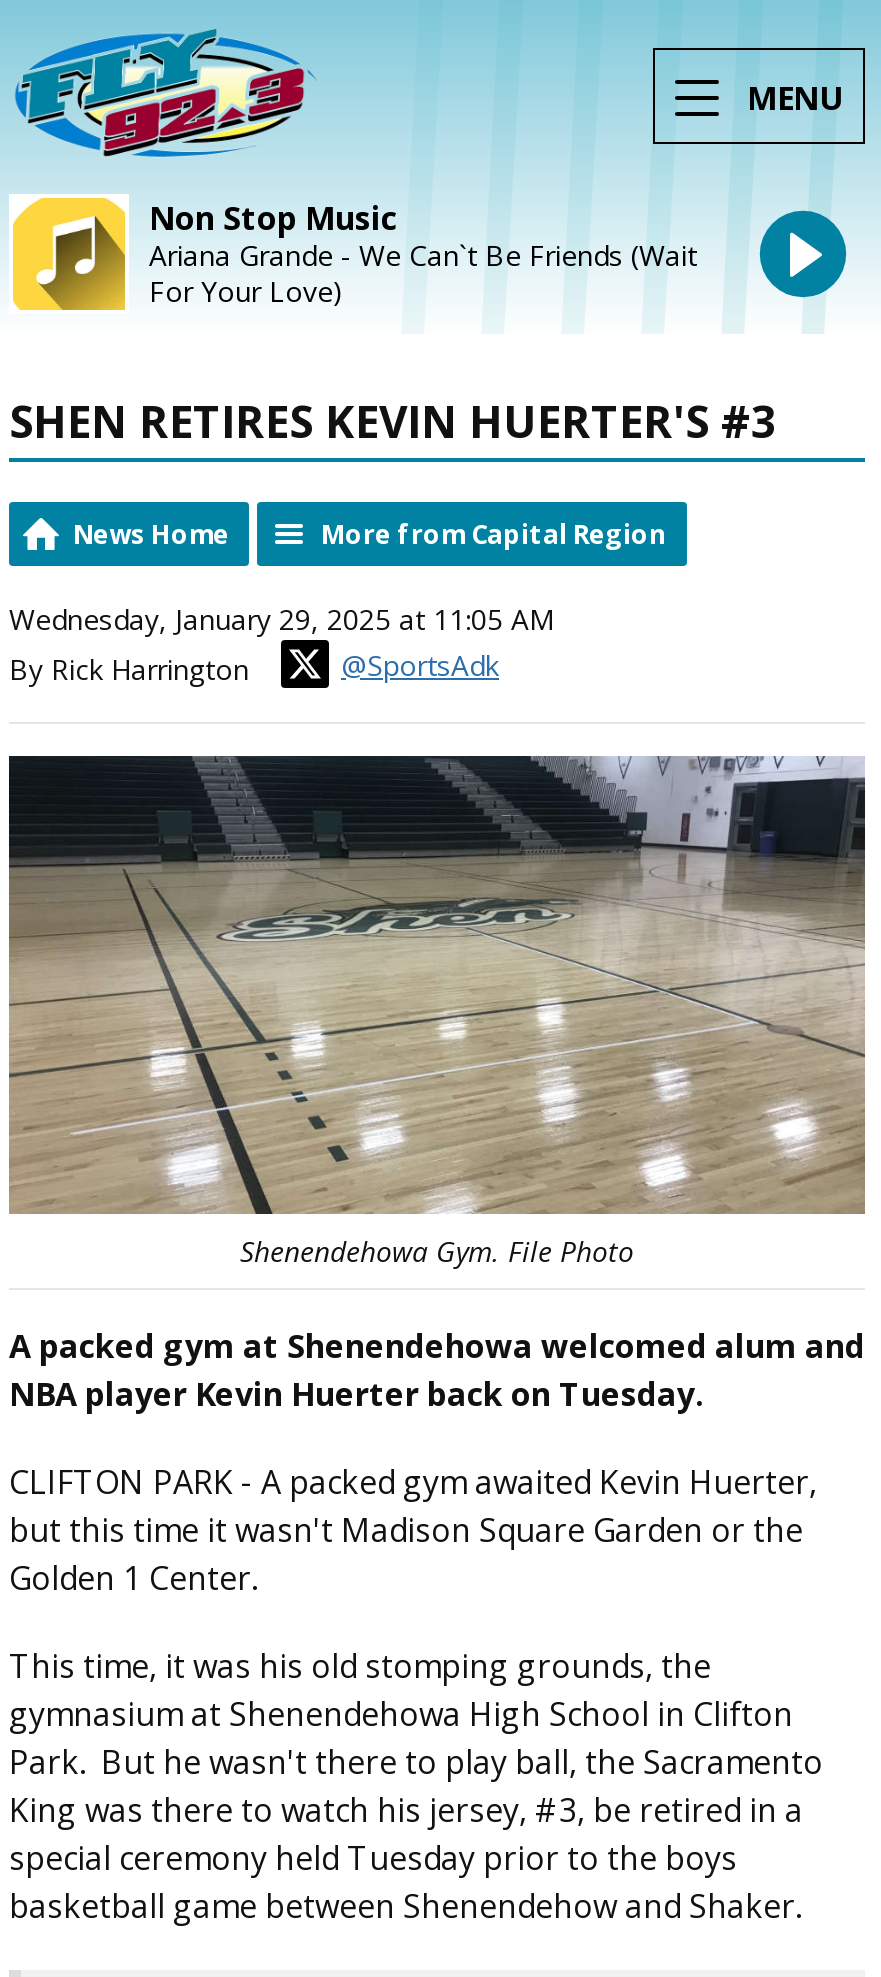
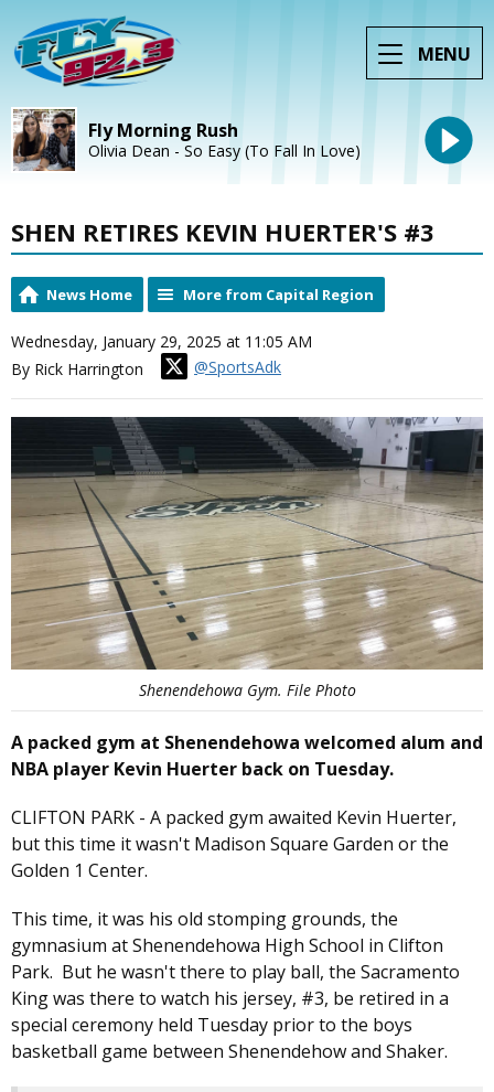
- [image]
- Non Stop Music
- Ariana Grande - We Can`t Be Friends (Wait
- For Your Love)
+ [image]
+ Fly Morning Rush
+ Olivia Dean - So Easy (To Fall In Love)
